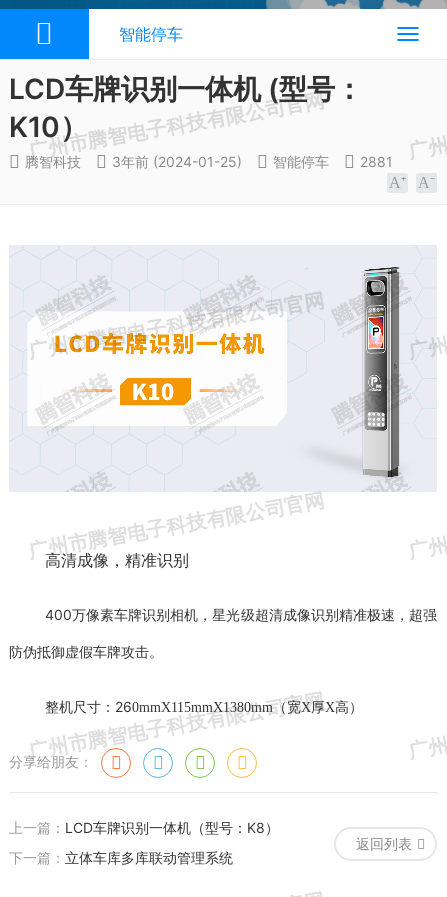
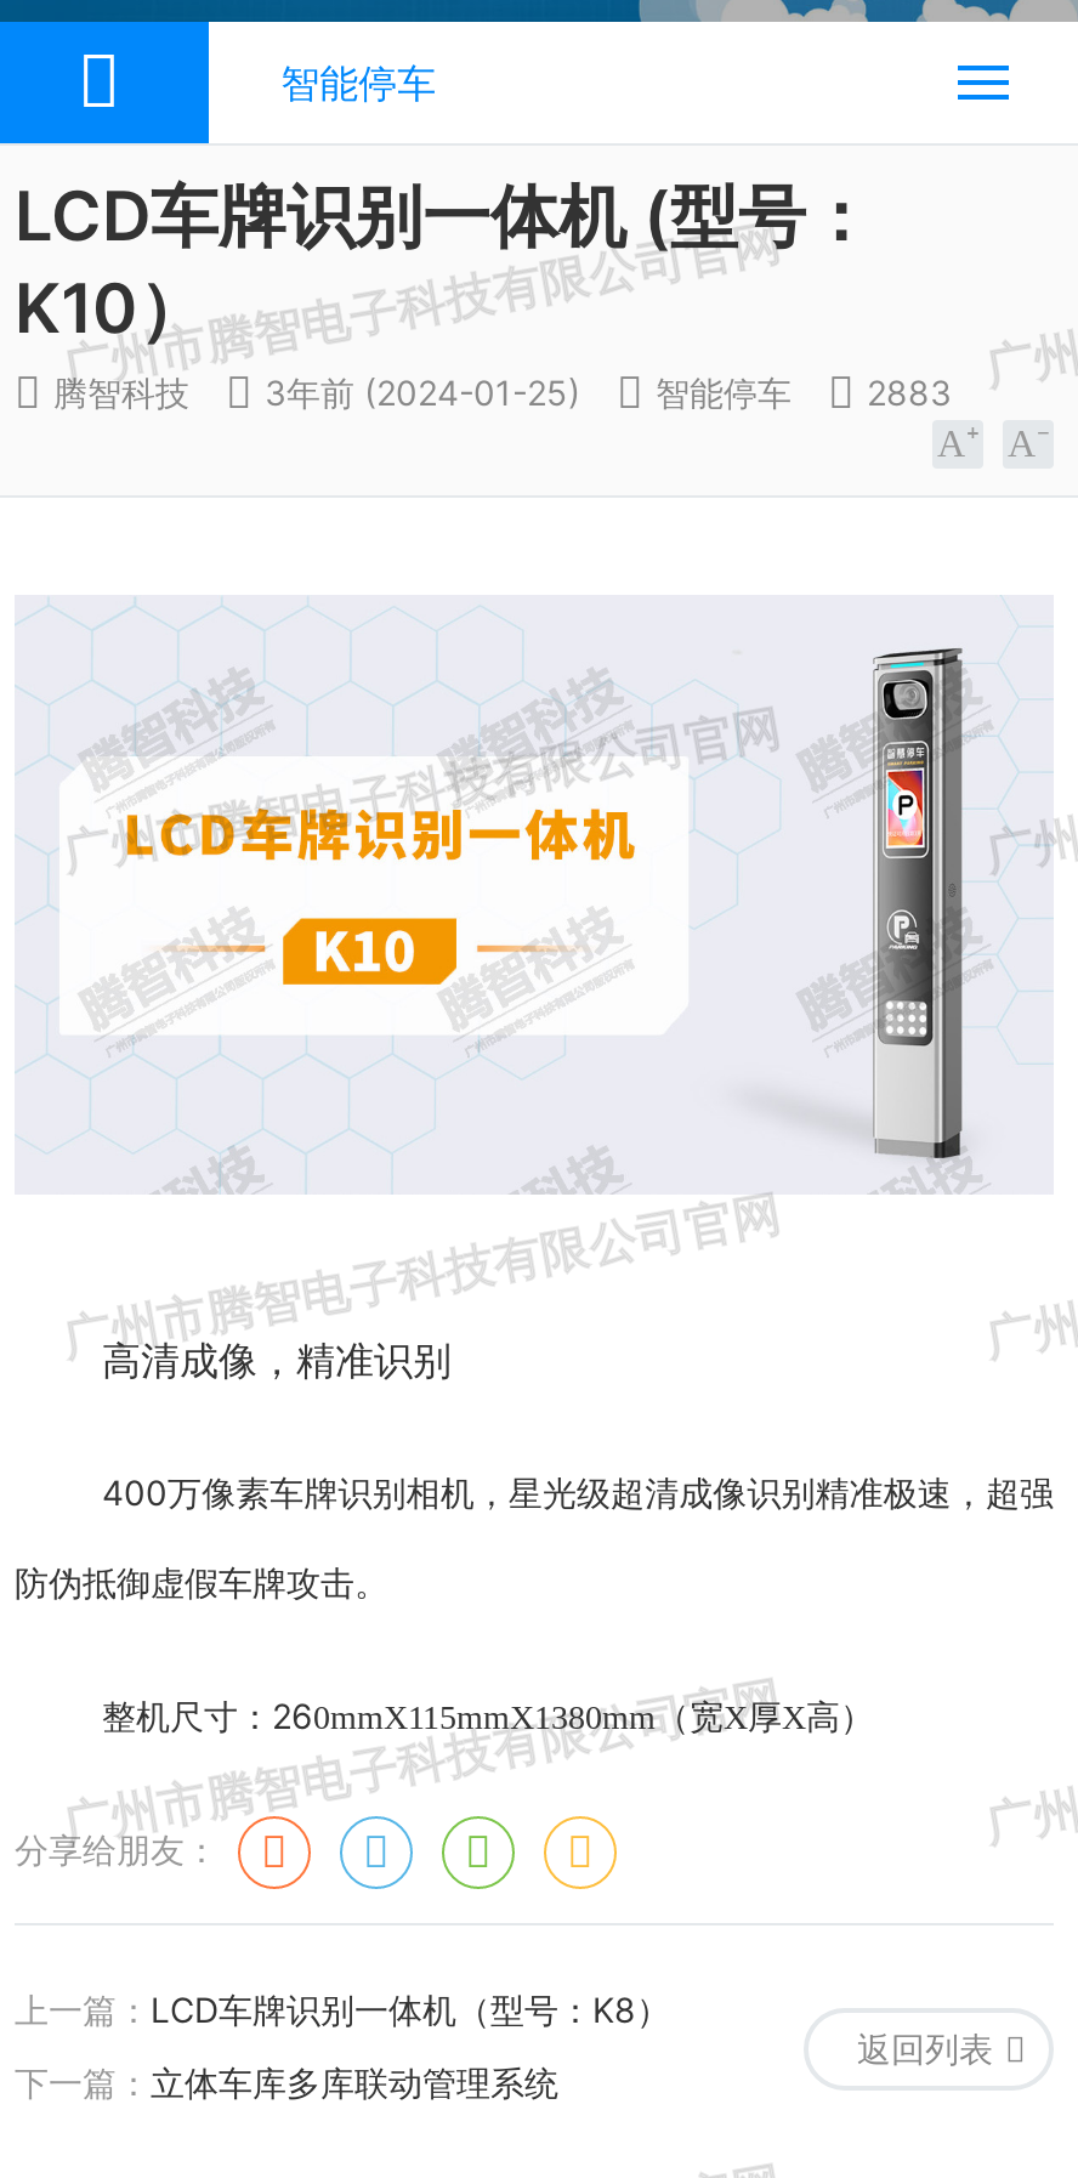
- 腾智科技 3年前(2024-01-25) 智能停车 2881
+ 腾智科技 3年前(2024-01-25) 智能停车 2883
